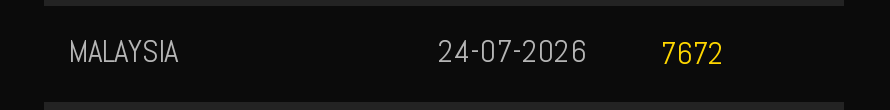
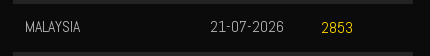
- 24-07-2026
+ 21-07-2026

- 7672
+ 2853
